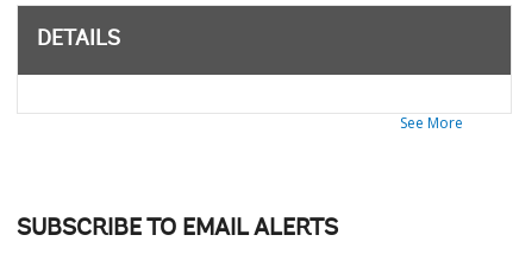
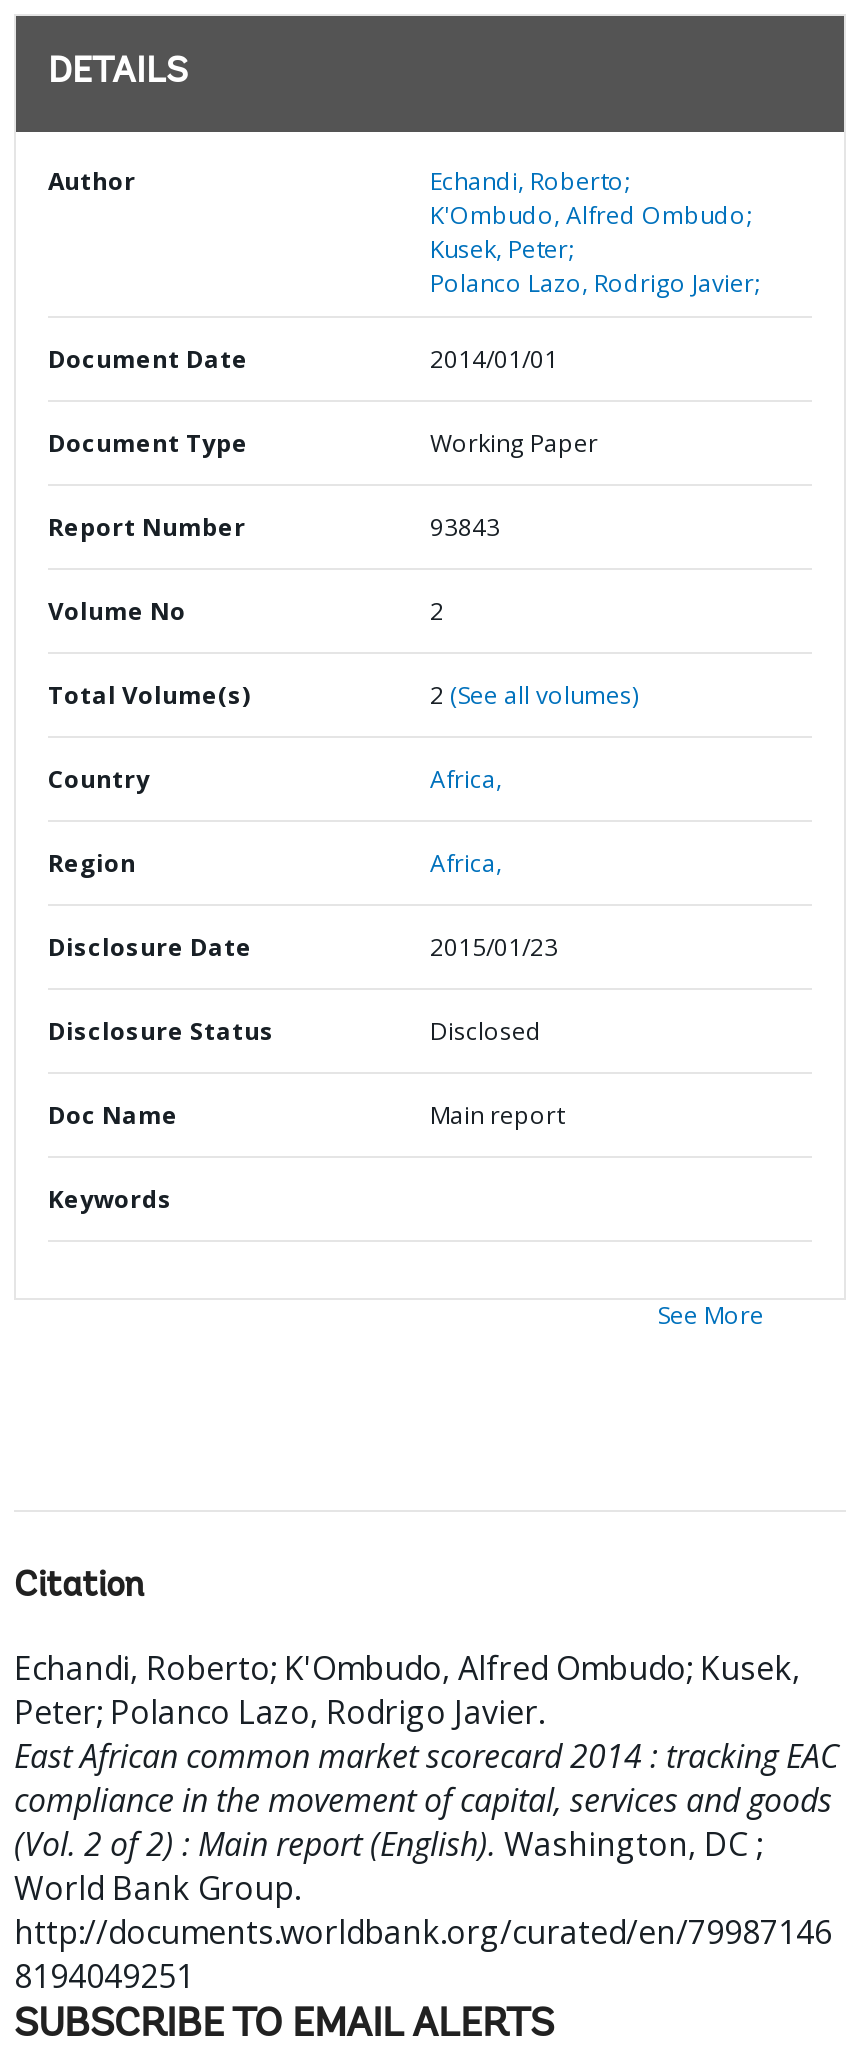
+ Author
+ Echandi, Roberto;
+ K'Ombudo, Alfred Ombudo;
+ Kusek, Peter;
+ Polanco Lazo, Rodrigo Javier;
+ Document Date
+ 2014/01/01
+ Document Type
+ Working Paper
+ Report Number
+ 93843
+ Volume No
+ 2
+ Total Volume(s)
+ 2 (See all volumes)
+ Country
+ Africa,
+ Region
+ Africa,
+ Disclosure Date
+ 2015/01/23
+ Disclosure Status
+ Disclosed
+ Doc Name
+ Main report
+ Keywords

+ Citation
+ Echandi, Roberto; K'Ombudo, Alfred Ombudo; Kusek,
+ Peter; Polanco Lazo, Rodrigo Javier.
+ East African common market scorecard 2014 : tracking EAC
+ compliance in the movement of capital, services and goods
+ (Vol. 2 of 2) : Main report (English). Washington, DC ;
+ World Bank Group.
+ http://documents.worldbank.org/curated/en/79987146
+ 8194049251
